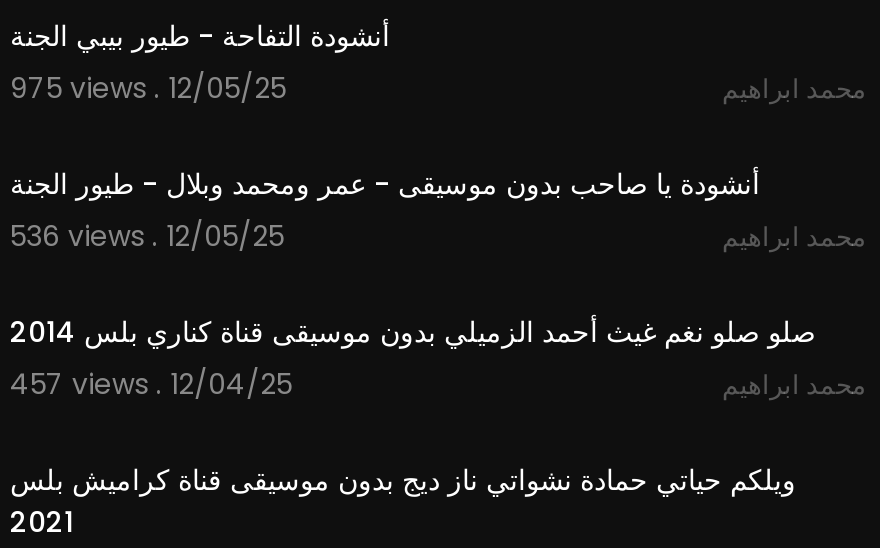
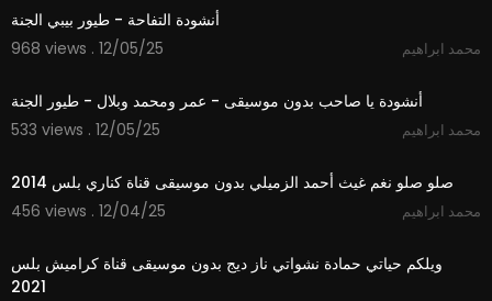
- 975 views . 12/05/25
+ 968 views . 12/05/25

- 536 views . 12/05/25
+ 533 views . 12/05/25

- 457 views . 12/04/25
+ 456 views . 12/04/25
